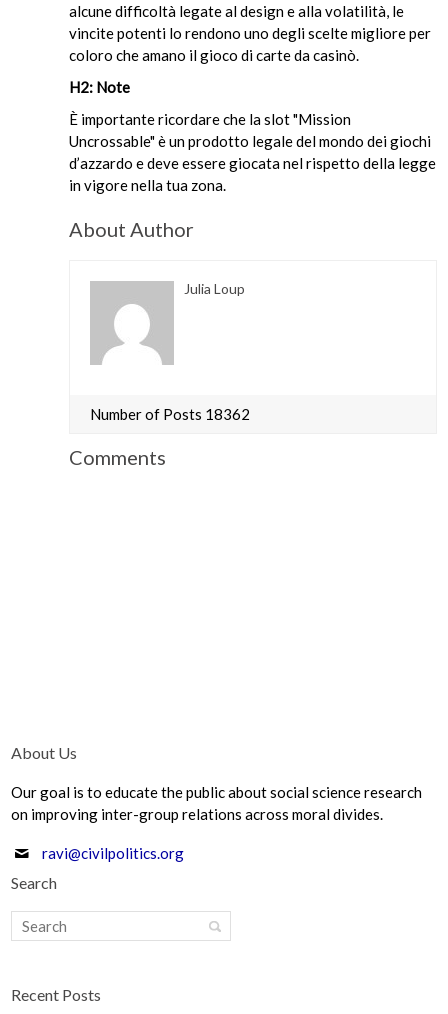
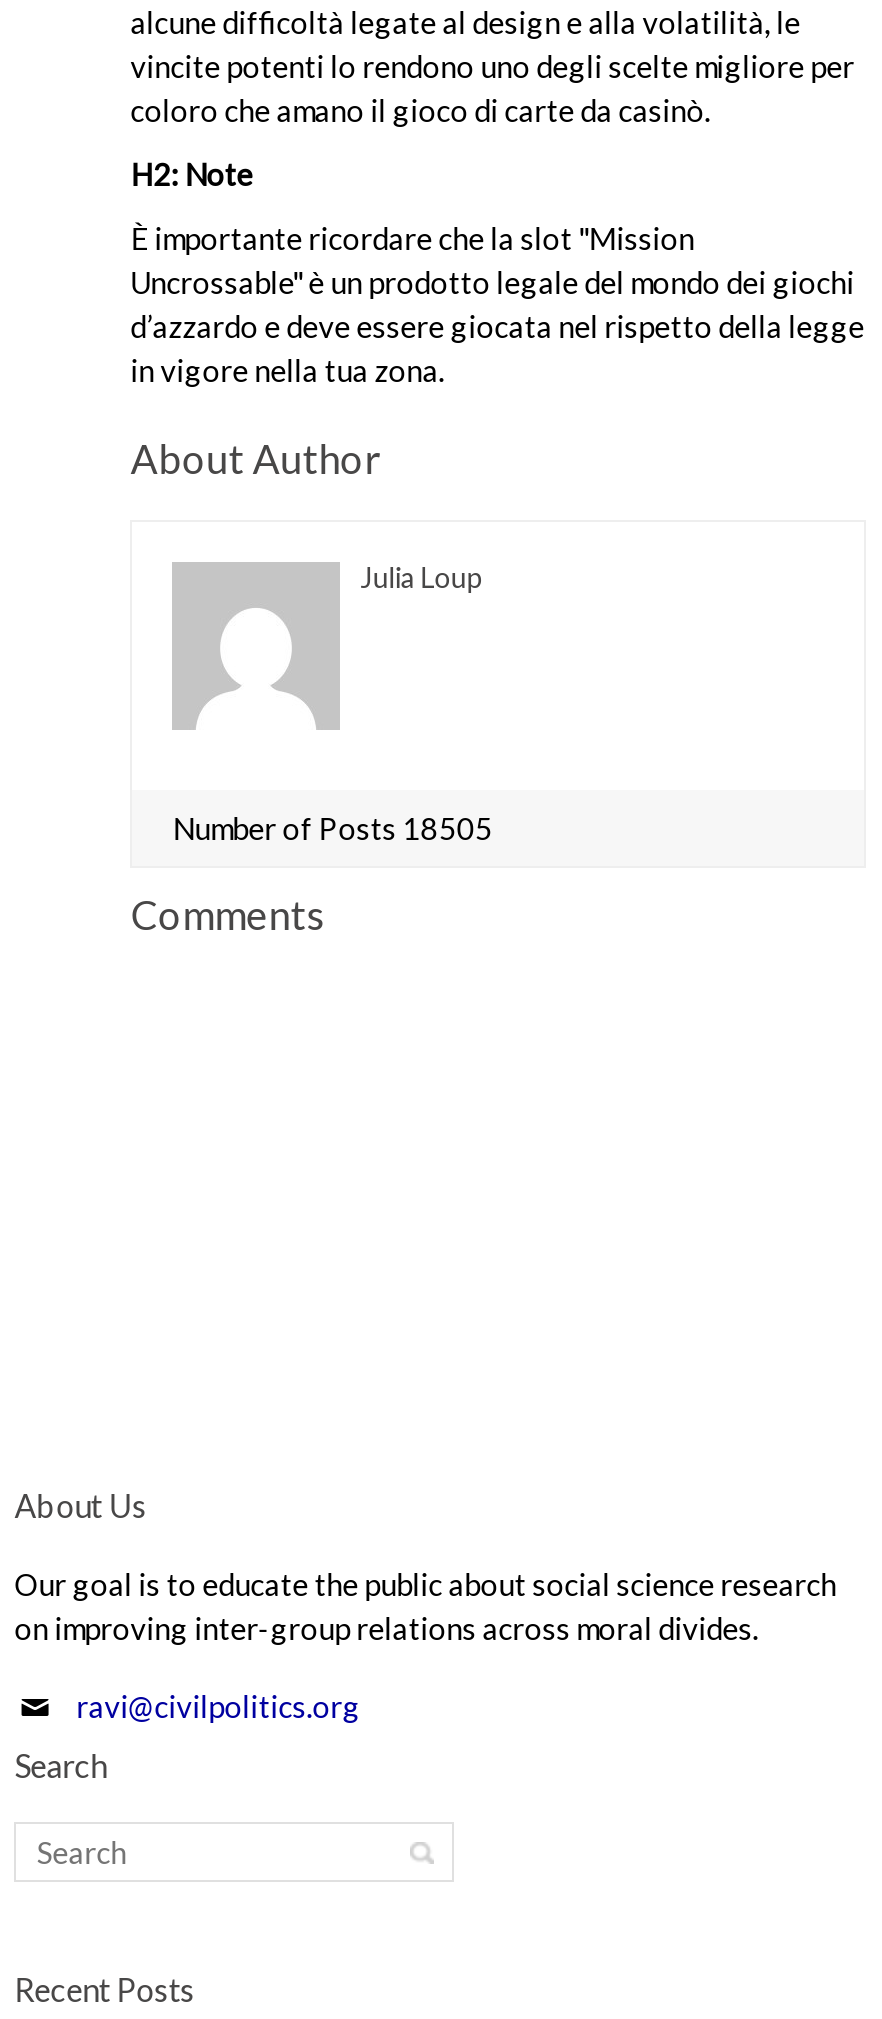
- Number of Posts 18362
+ Number of Posts 18505
